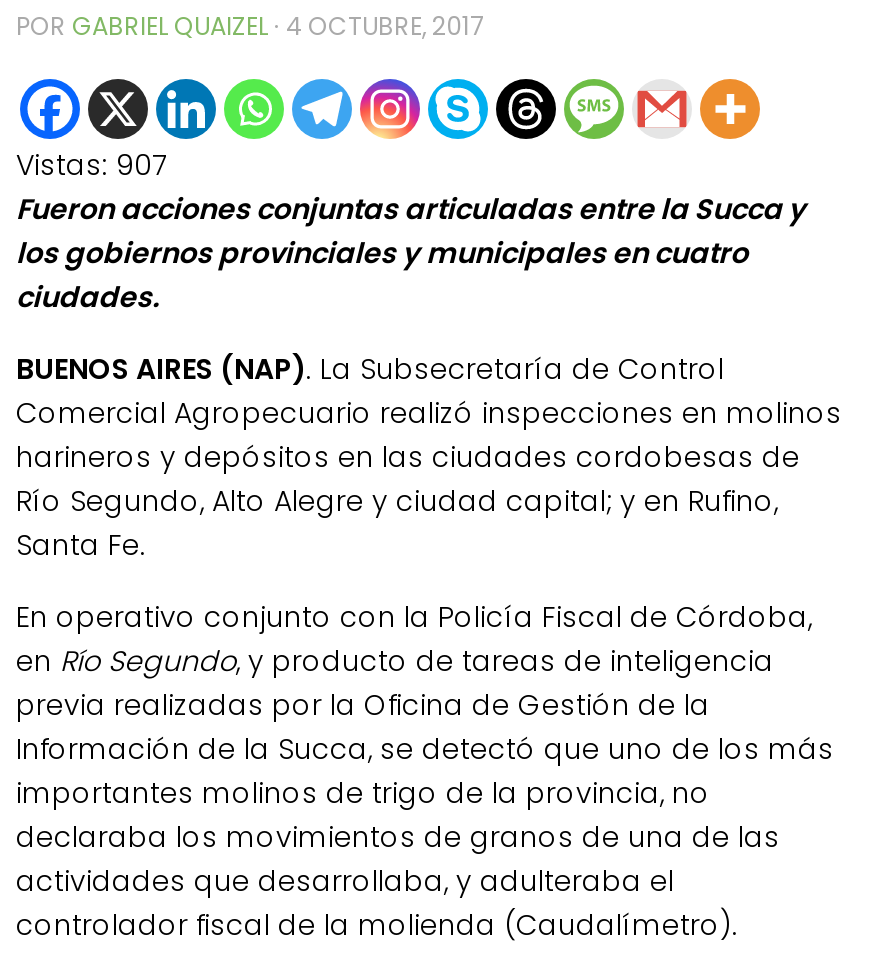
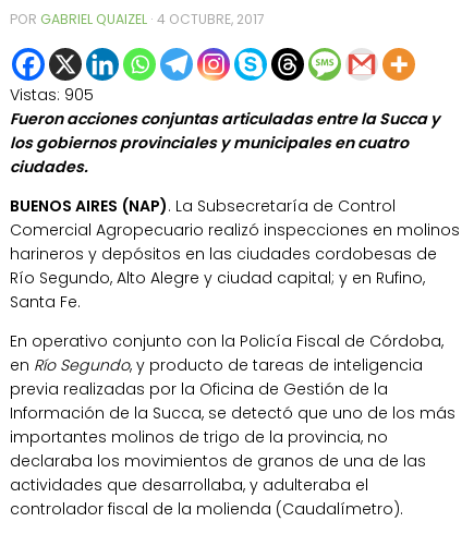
- Vistas: 907
+ Vistas: 905
